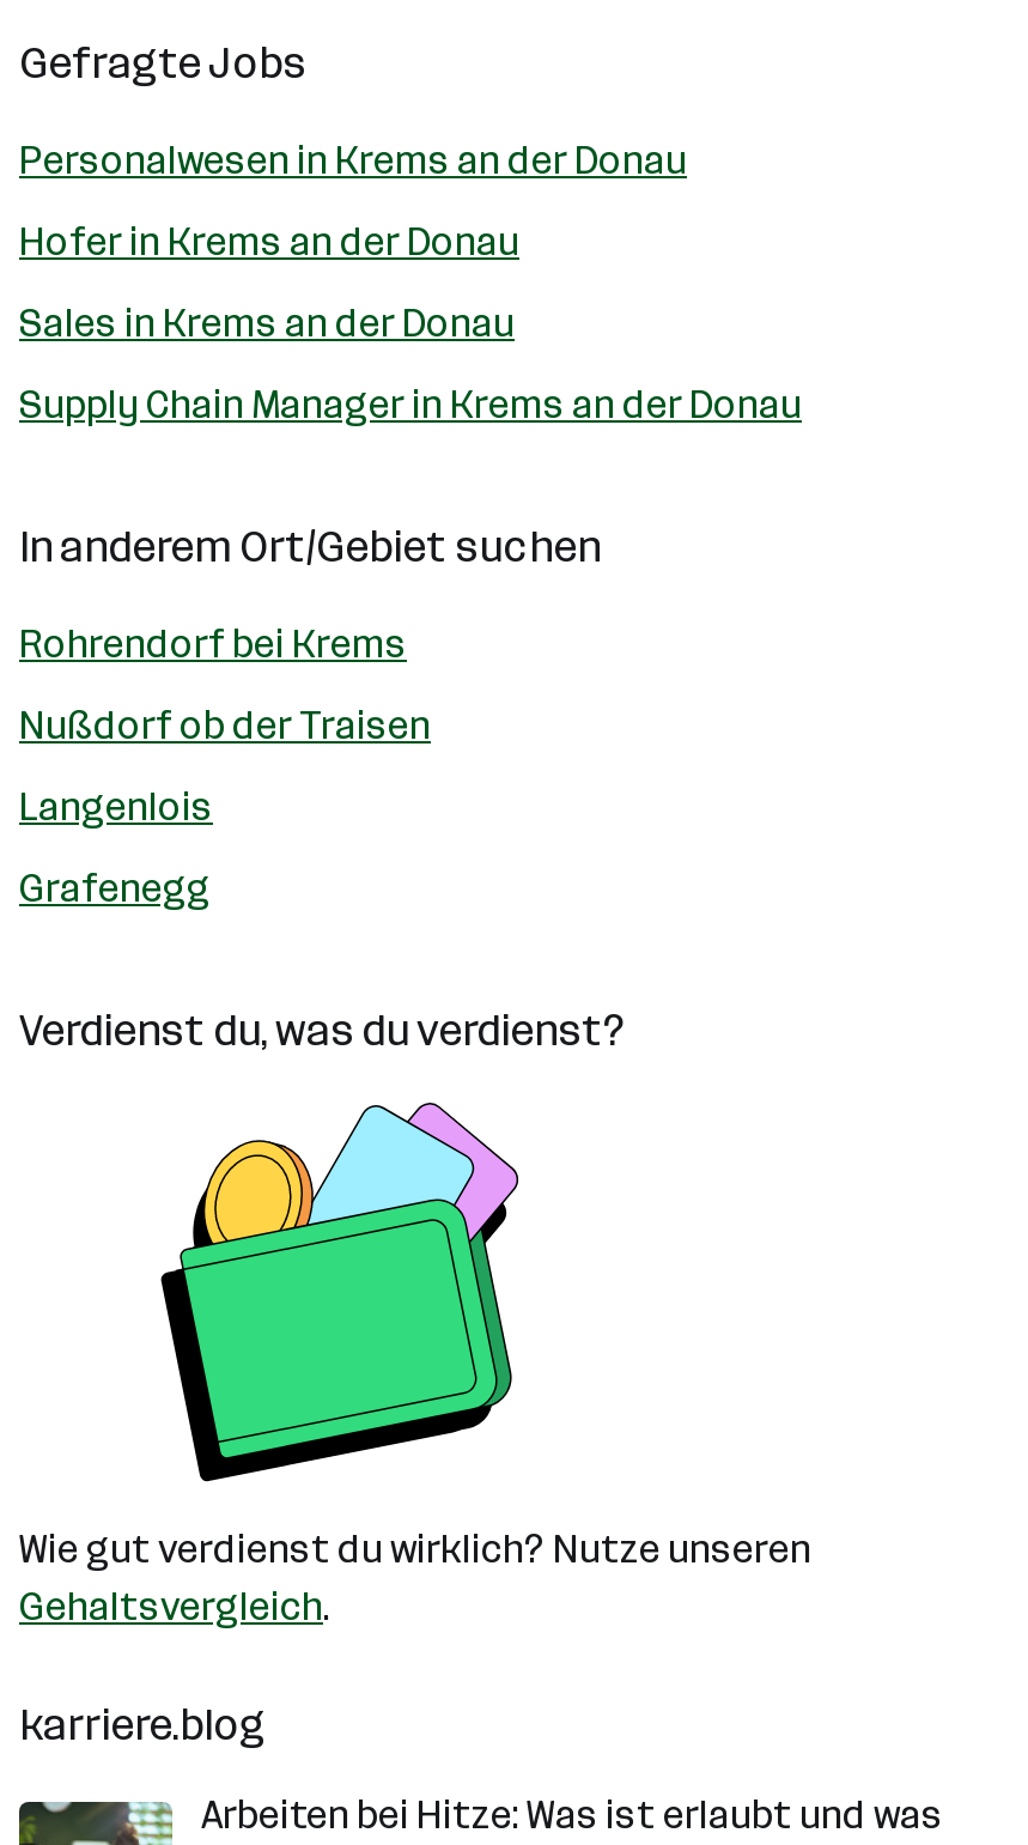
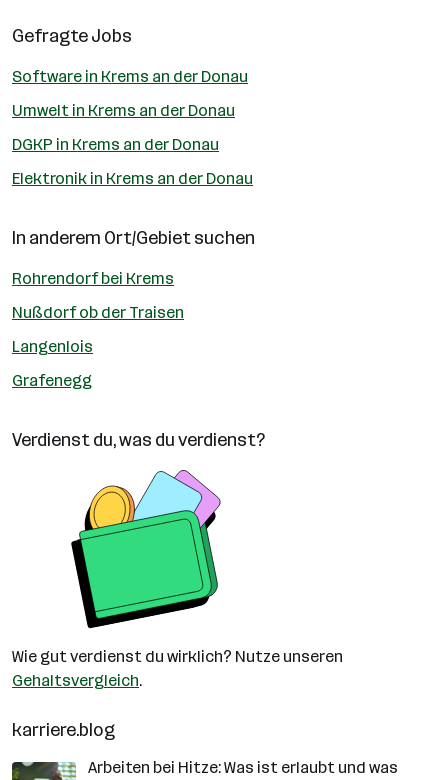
- Personalwesen in Krems an der Donau
+ Software in Krems an der Donau

- Hofer in Krems an der Donau
+ Umwelt in Krems an der Donau

- Sales in Krems an der Donau
+ DGKP in Krems an der Donau

- Supply Chain Manager in Krems an der Donau
+ Elektronik in Krems an der Donau
